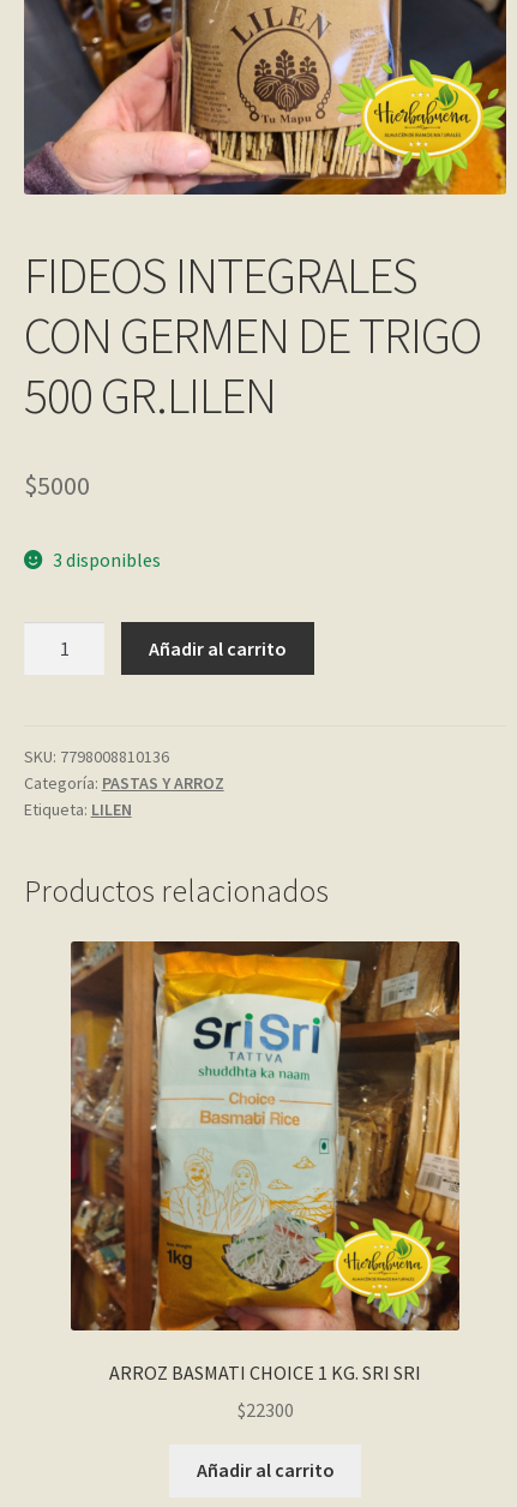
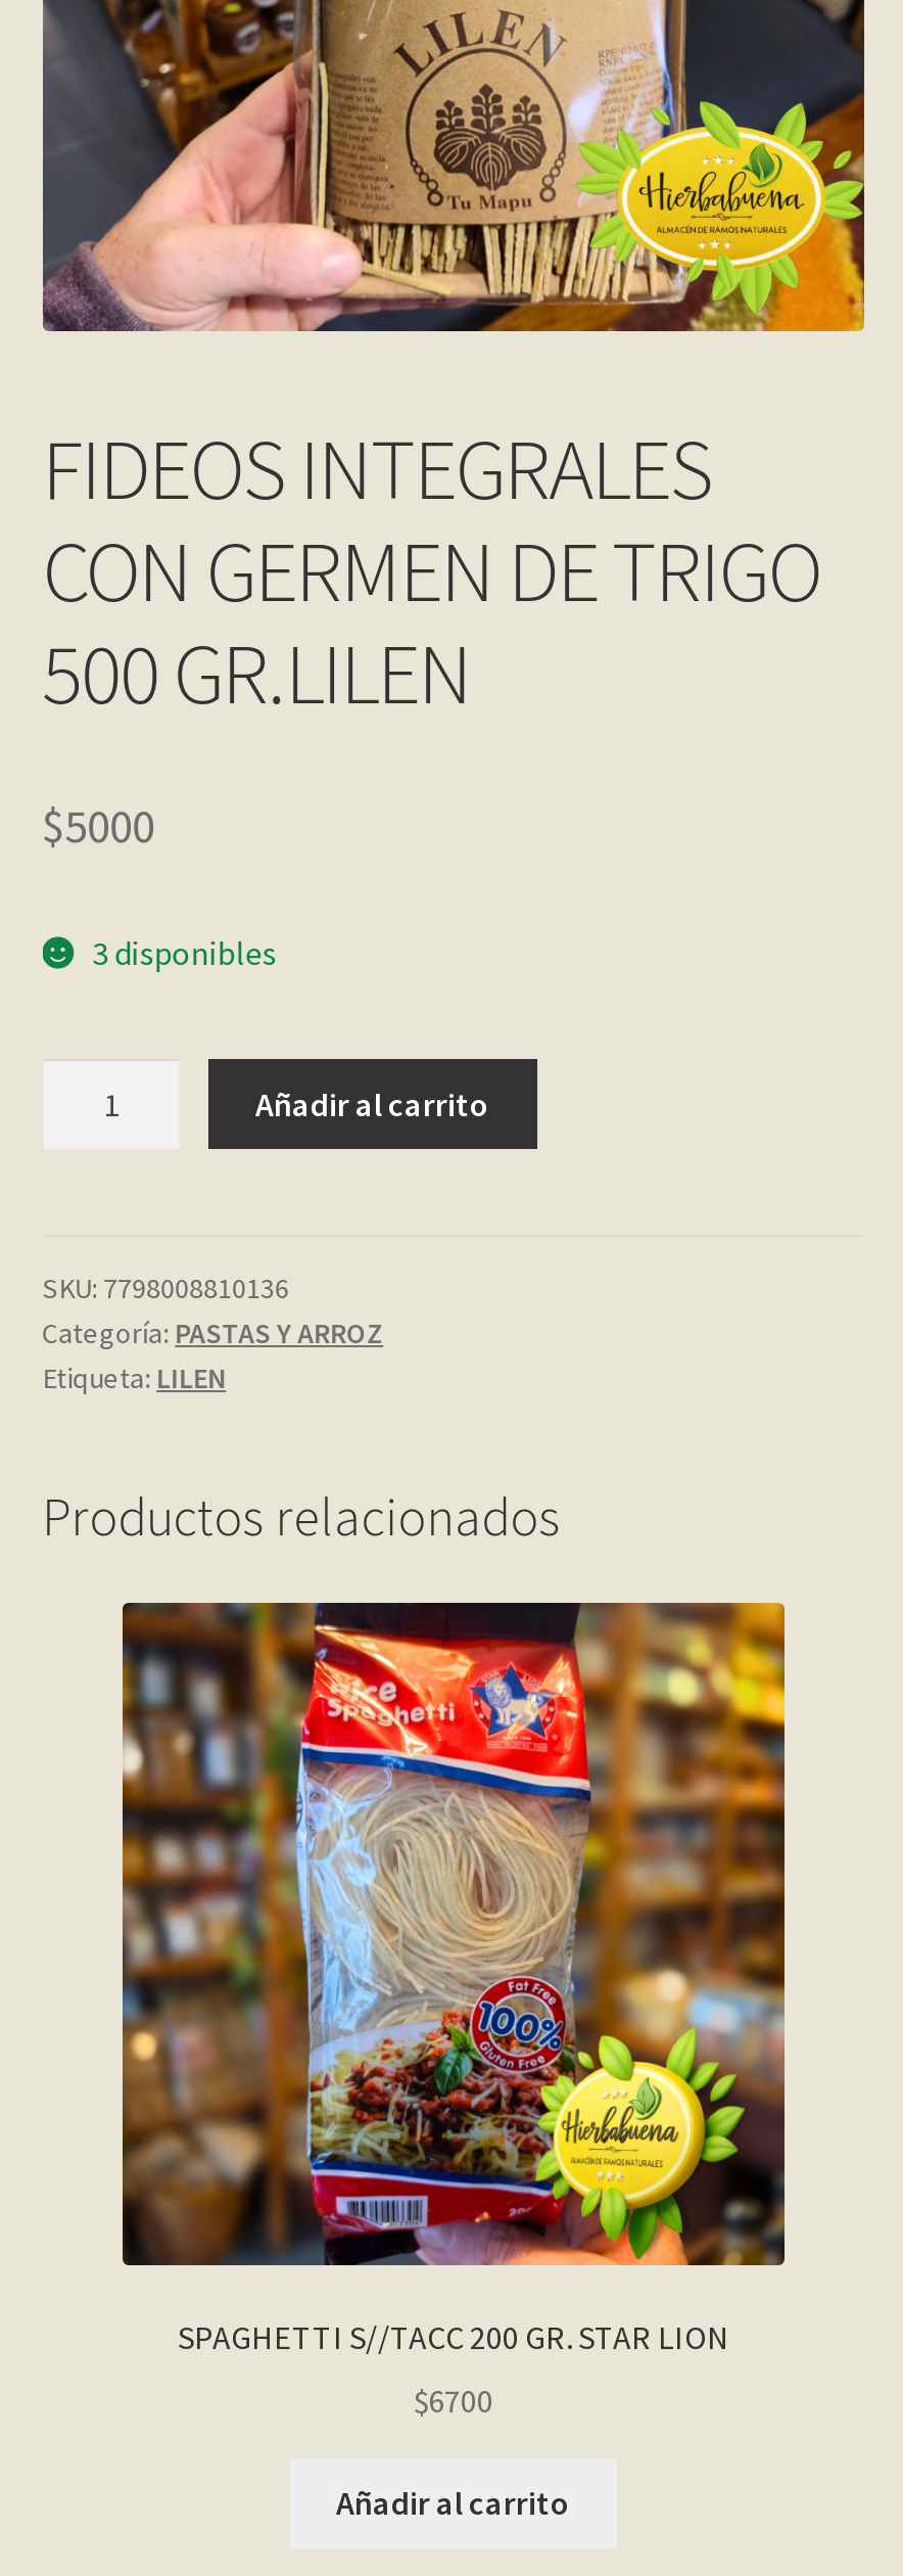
- [image]
- ARROZ BASMATI CHOICE 1 KG. SRI SRI
+ [image]
+ SPAGHETTI S//TACC 200 GR. STAR LION

- $22300
+ $6700
